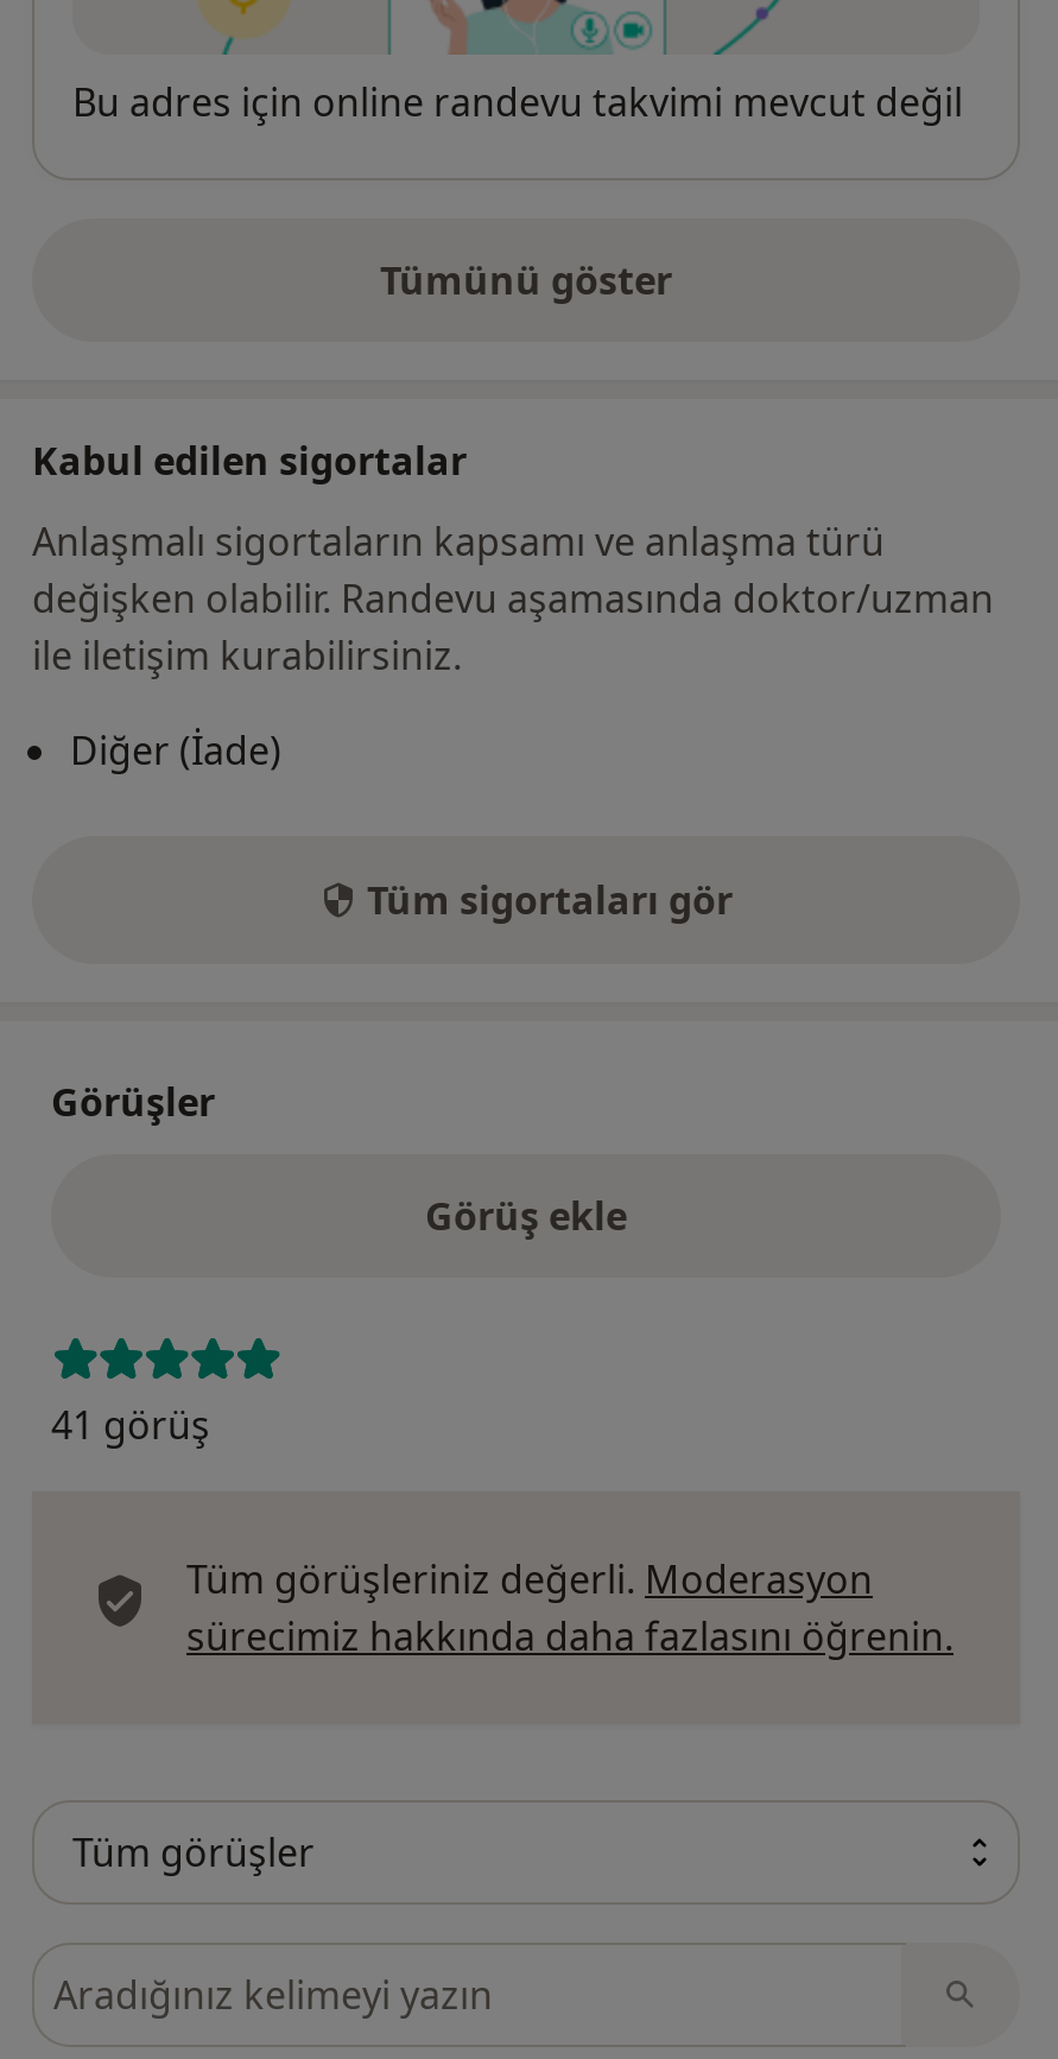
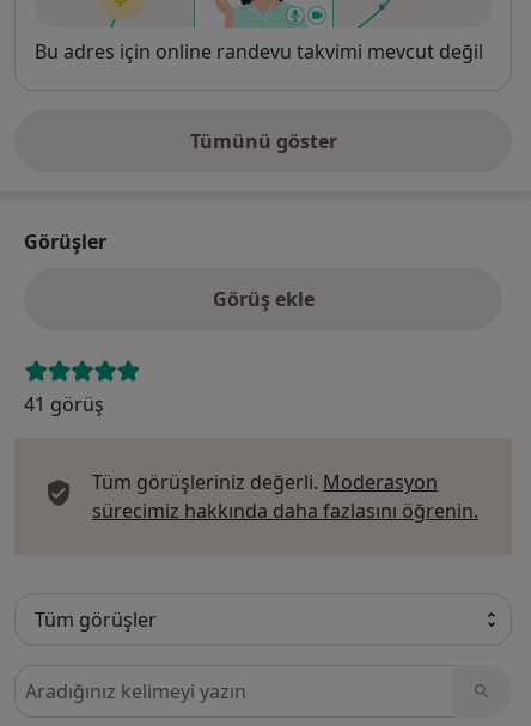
- Kabul edilen sigortalar
- Anlaşmalı sigortaların kapsamı ve anlaşma türü
- değişken olabilir. Randevu aşamasında doktor/uzman
- ile iletişim kurabilirsiniz.
- Diğer (İade)
- Tüm sigortaları gör
